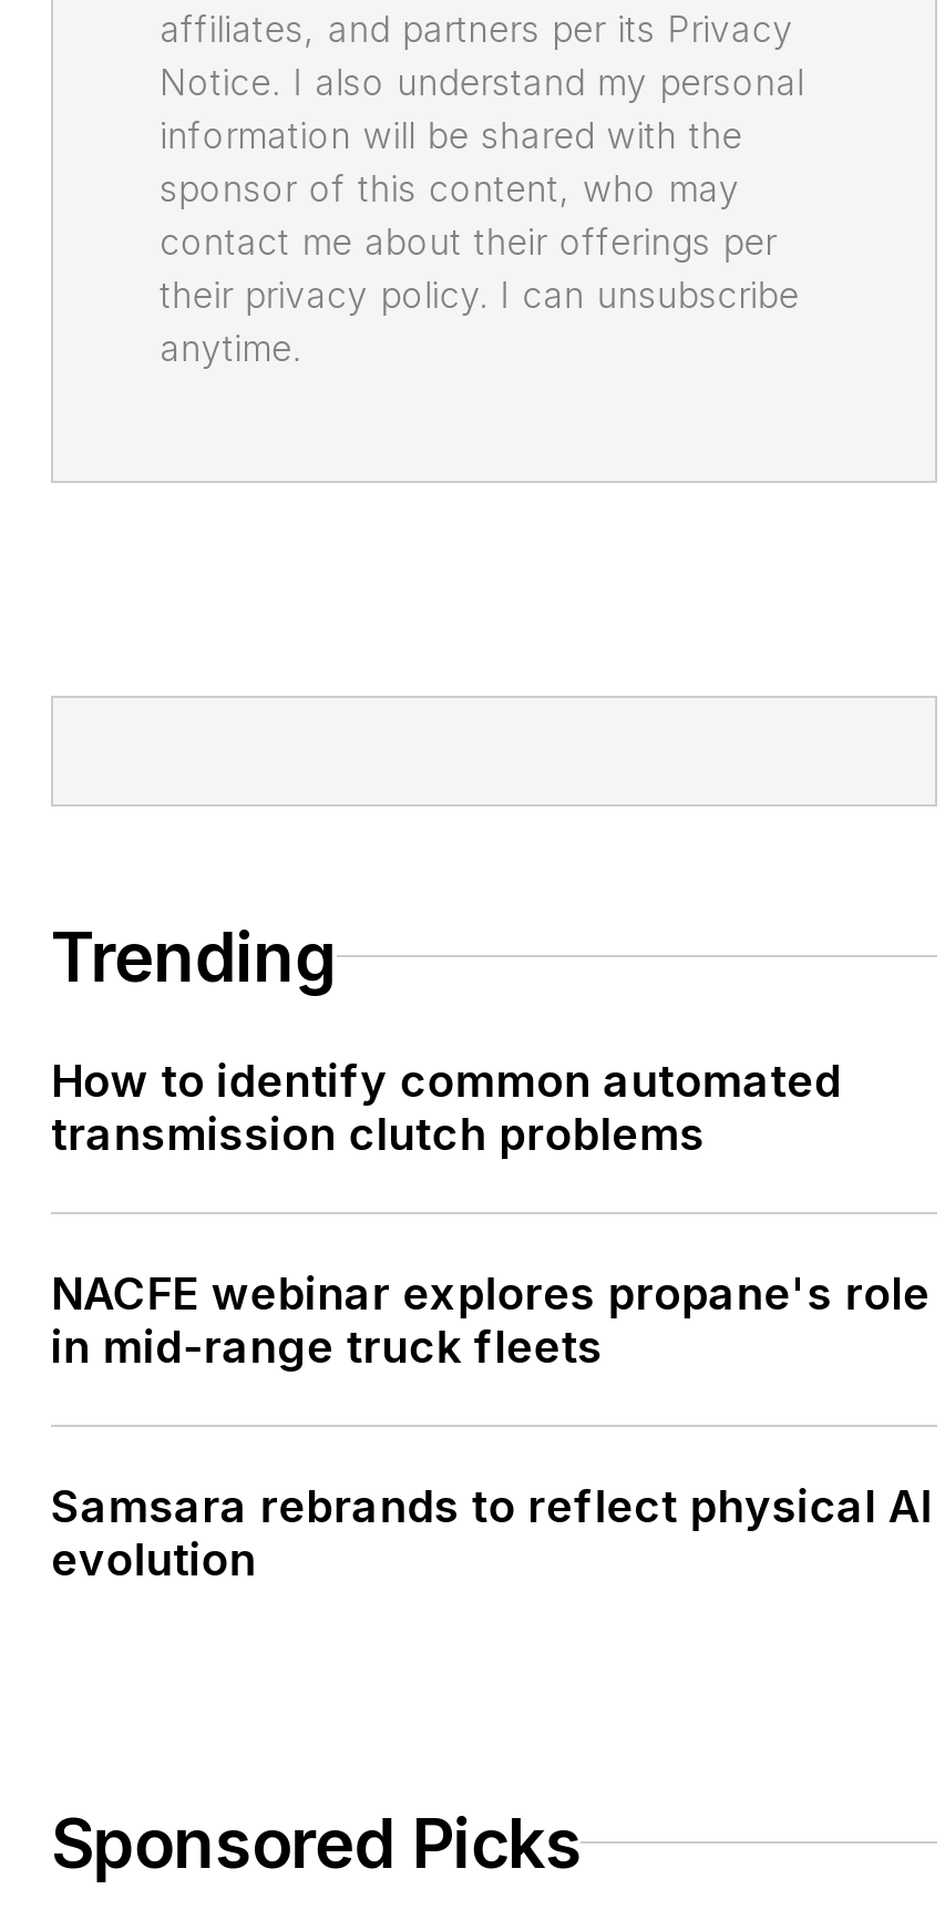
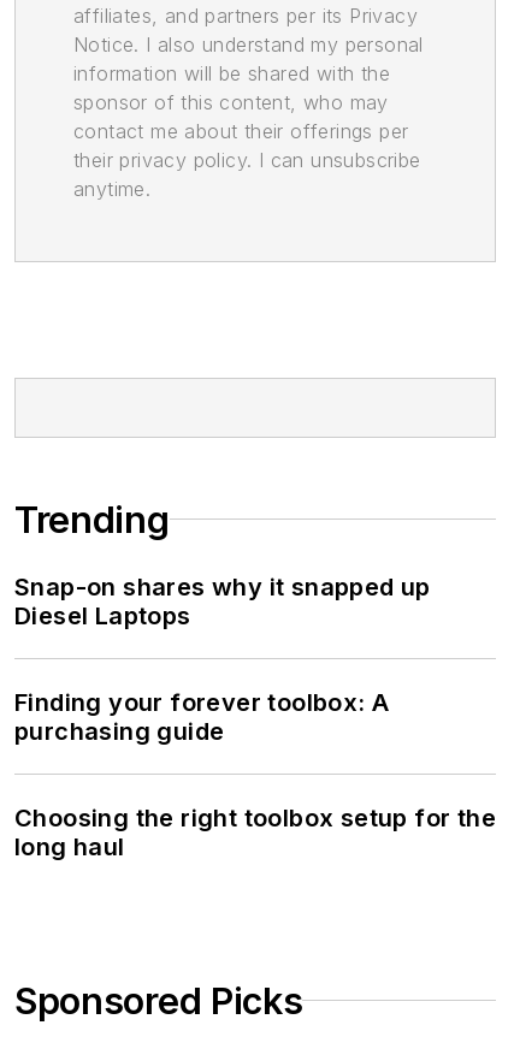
- How to identify common automated
- transmission clutch problems
+ Snap-on shares why it snapped up
+ Diesel Laptops

- NACFE webinar explores propane's role
- in mid-range truck fleets
+ Finding your forever toolbox: A
+ purchasing guide

- Samsara rebrands to reflect physical AI
- evolution
+ Choosing the right toolbox setup for the
+ long haul
